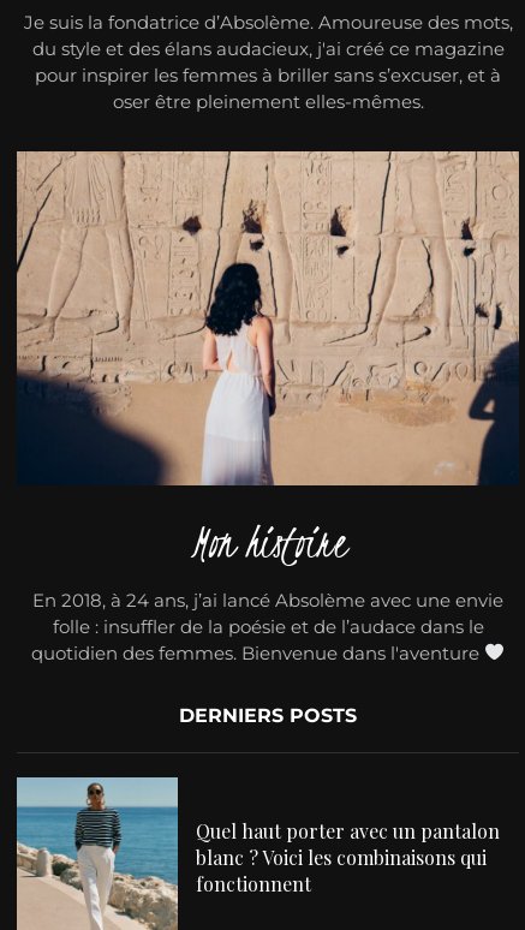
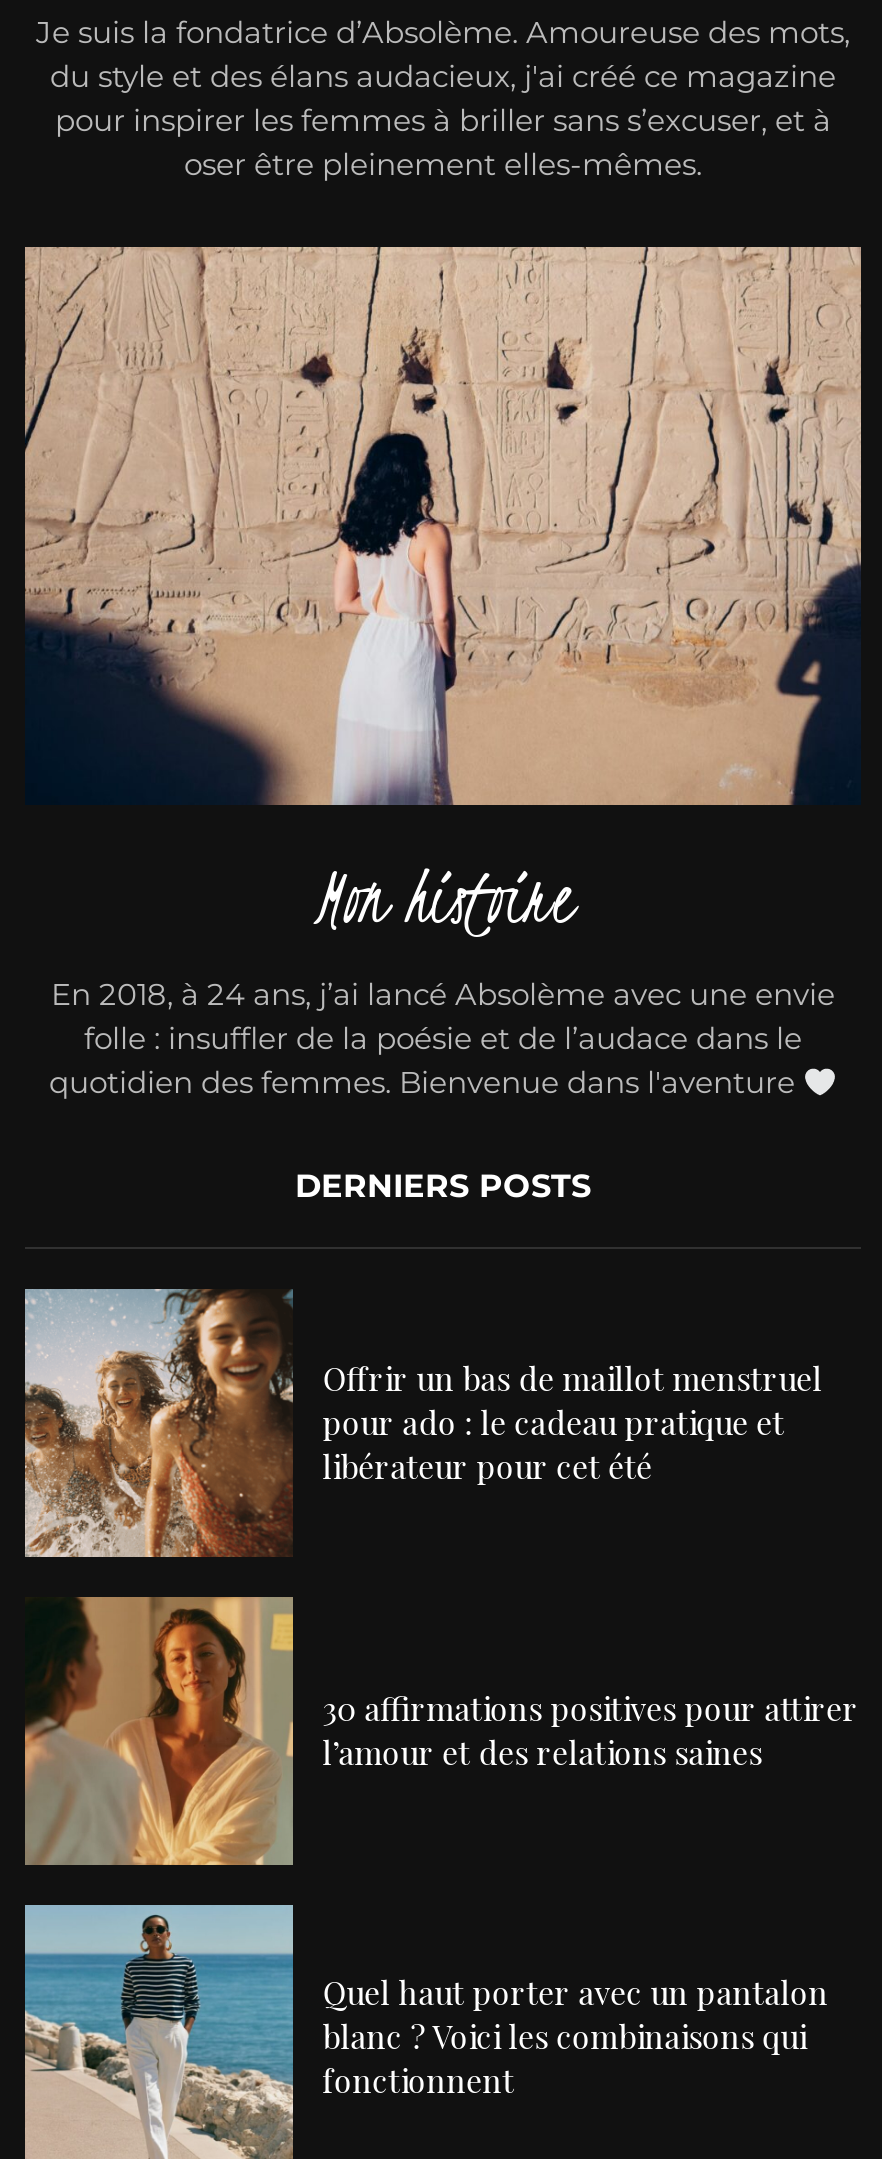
+ [image]
+ Offrir un bas de maillot menstruel
+ pour ado : le cadeau pratique et
+ libérateur pour cet été

+ [image]
+ 30 affirmations positives pour attirer
+ l’amour et des relations saines
